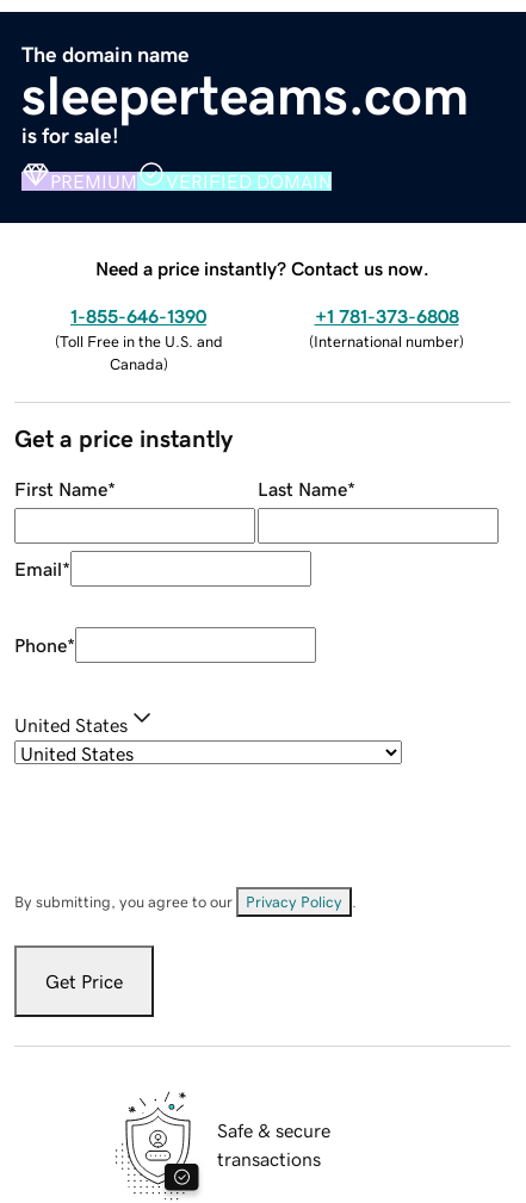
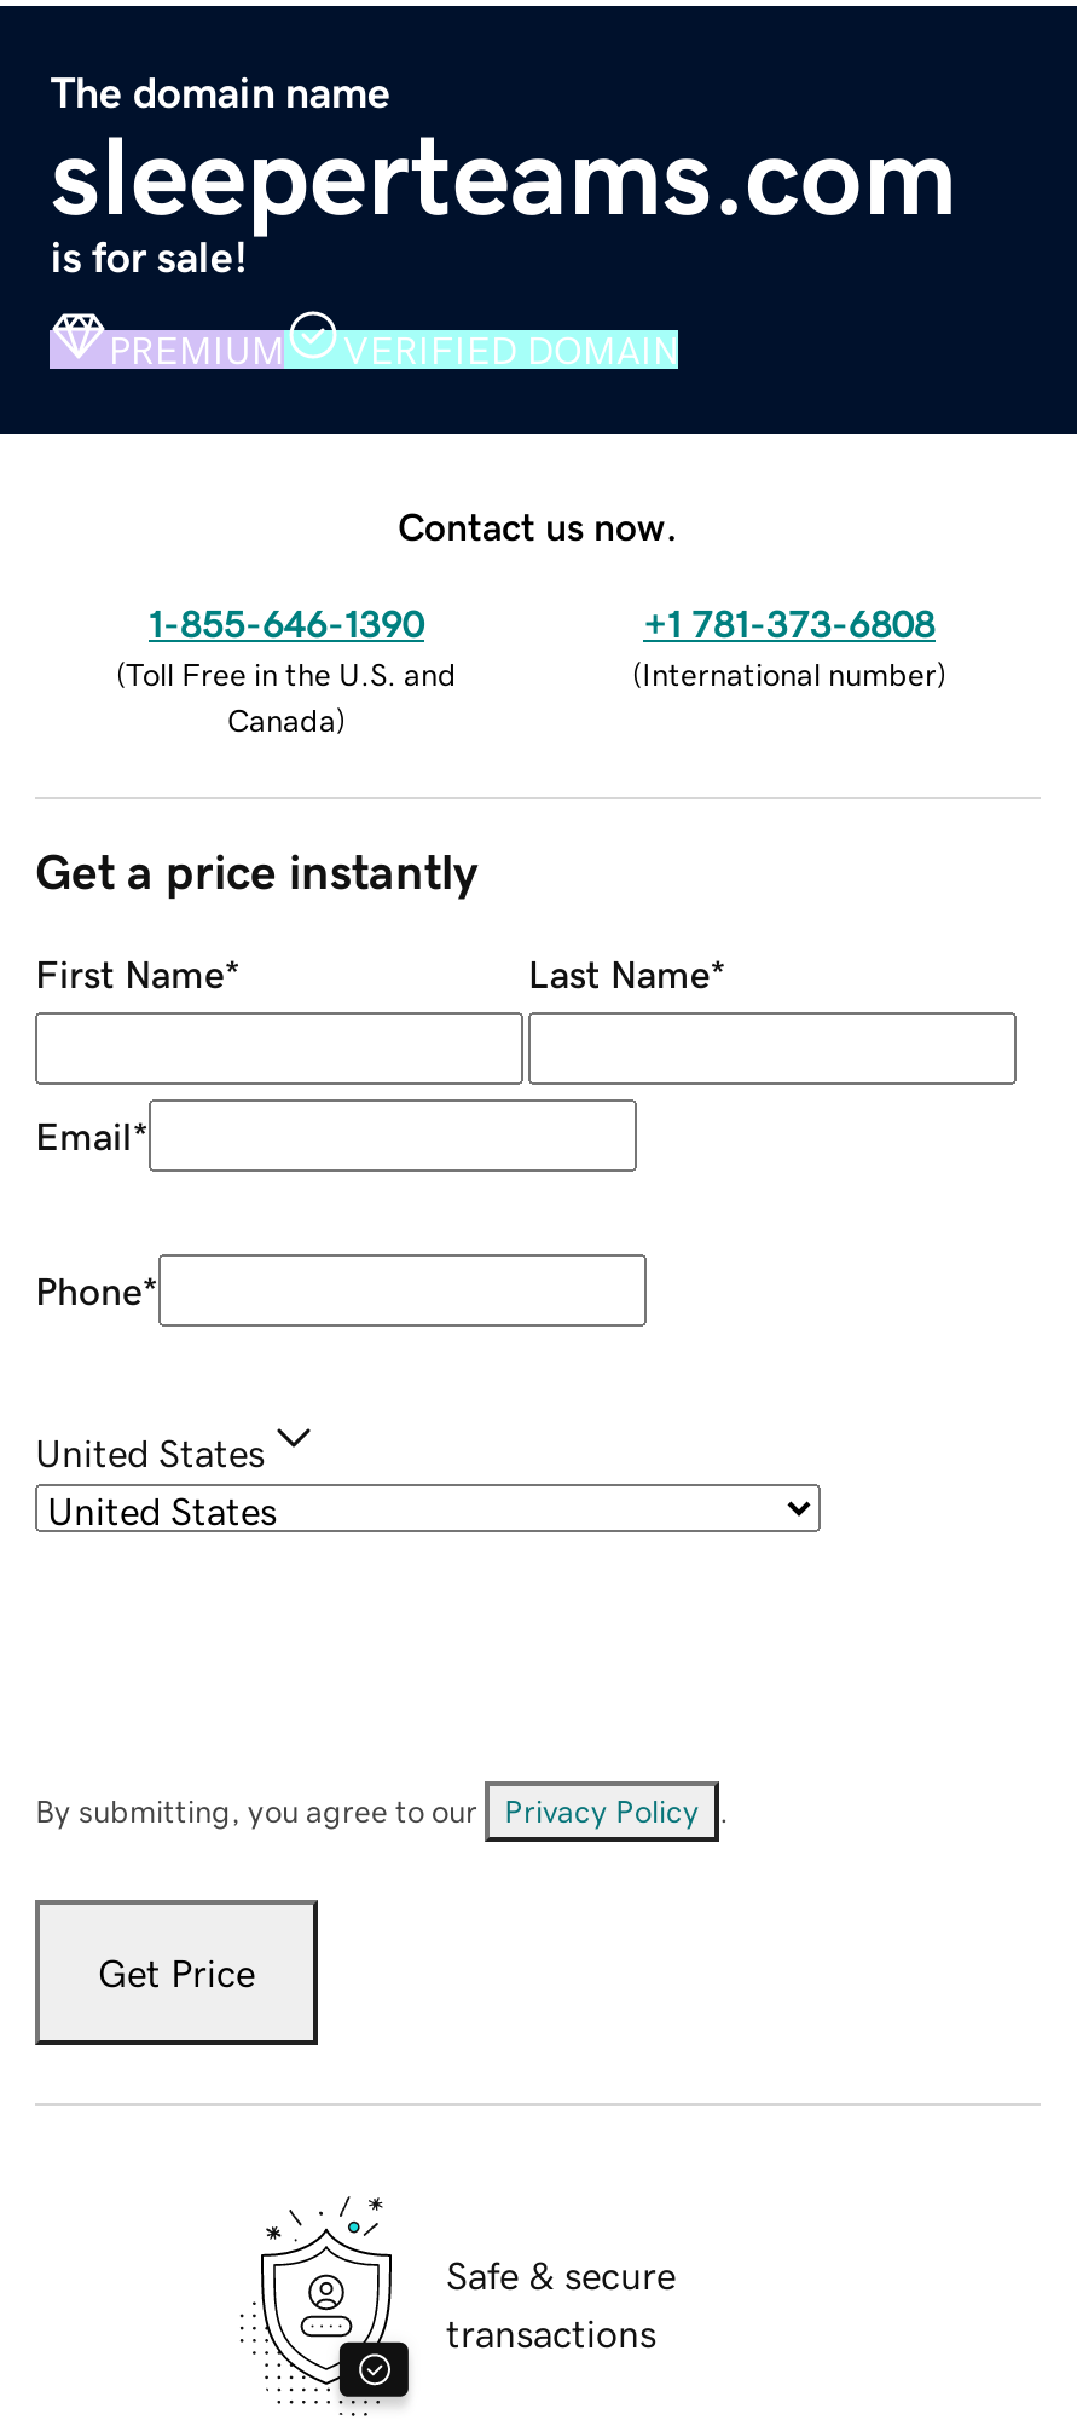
- Need a price instantly? Contact us now.
+ Contact us now.
